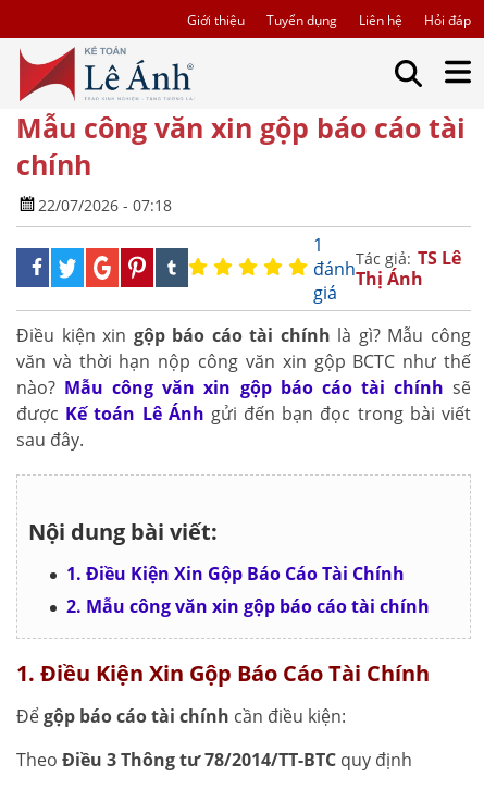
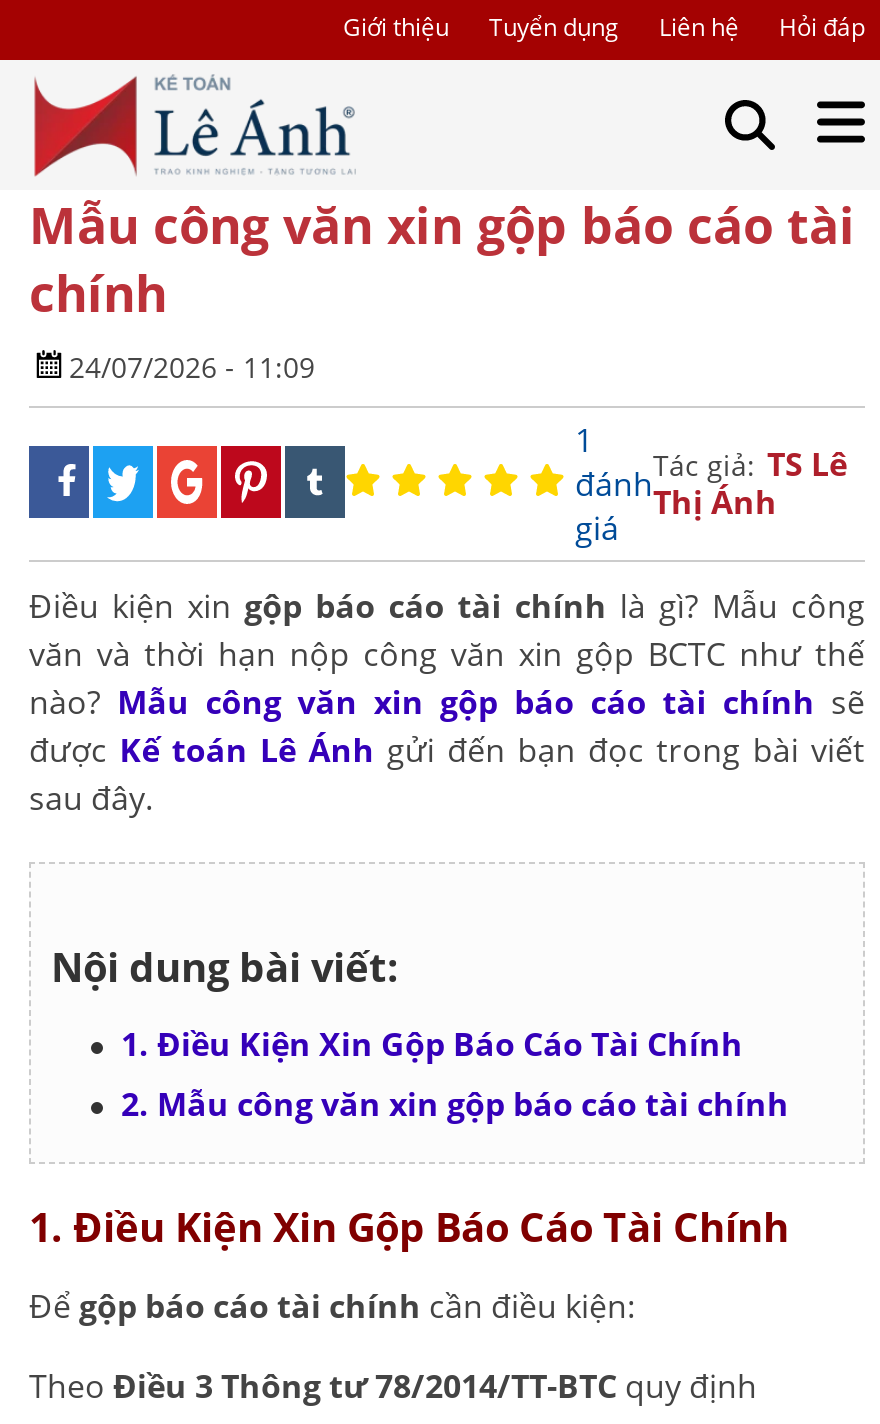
- 22/07/2026 - 07:18
+ 24/07/2026 - 11:09
